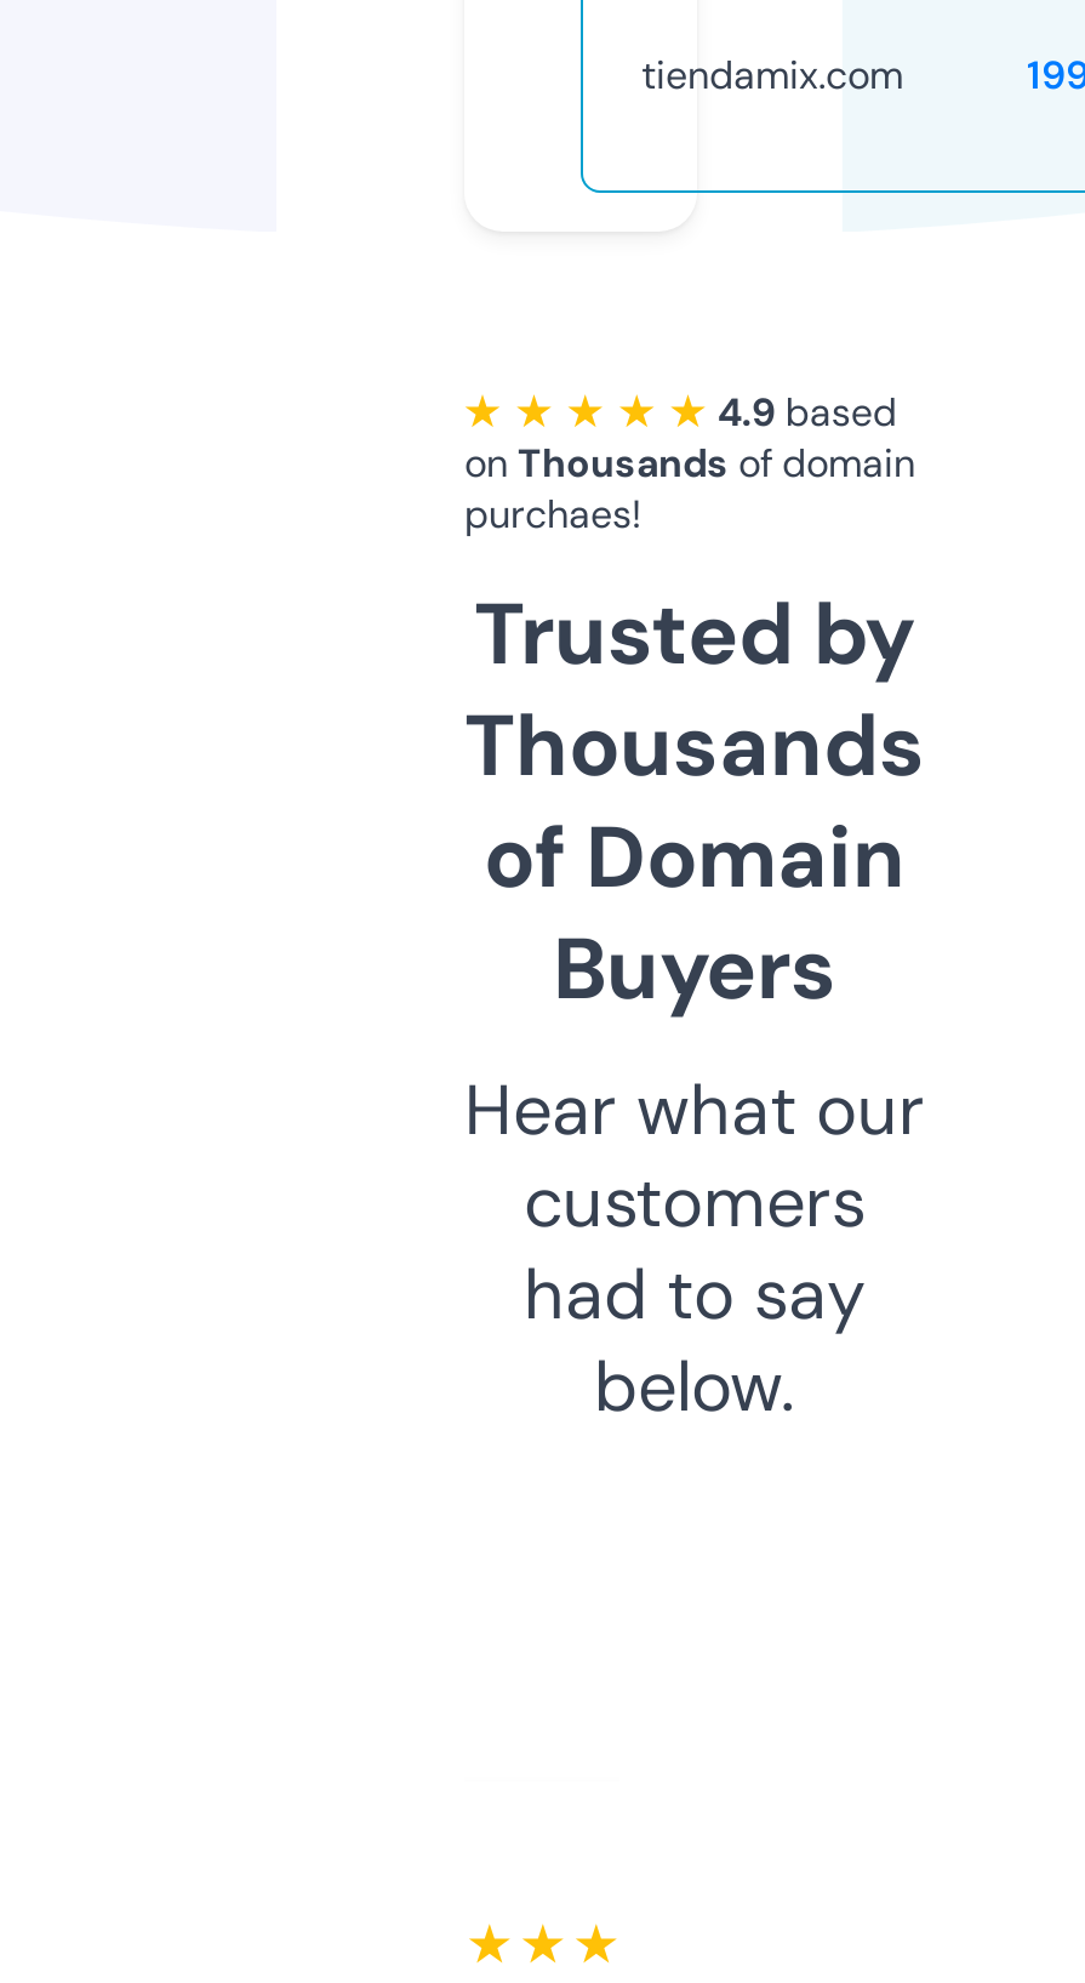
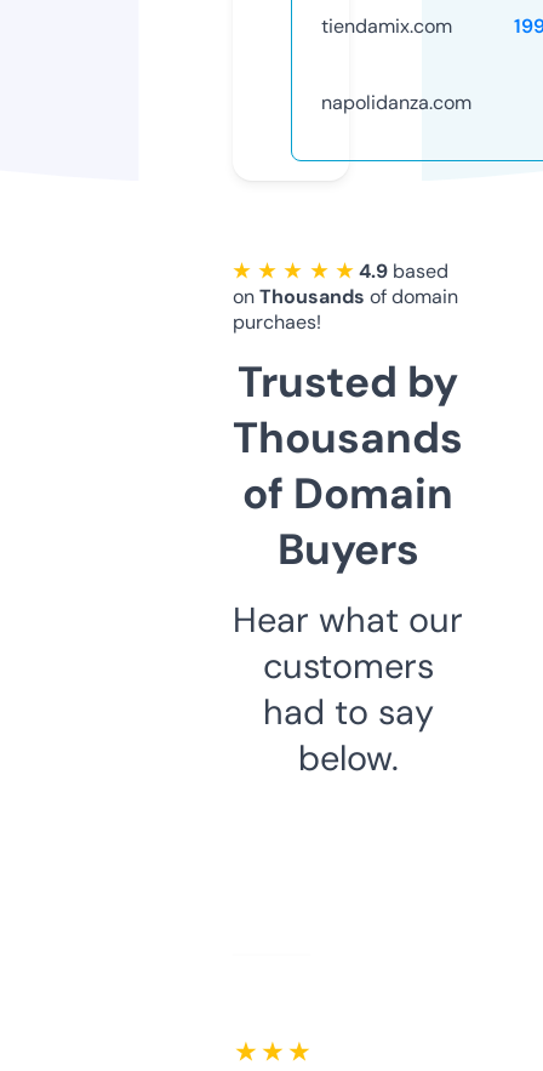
+ napolidanza.com
